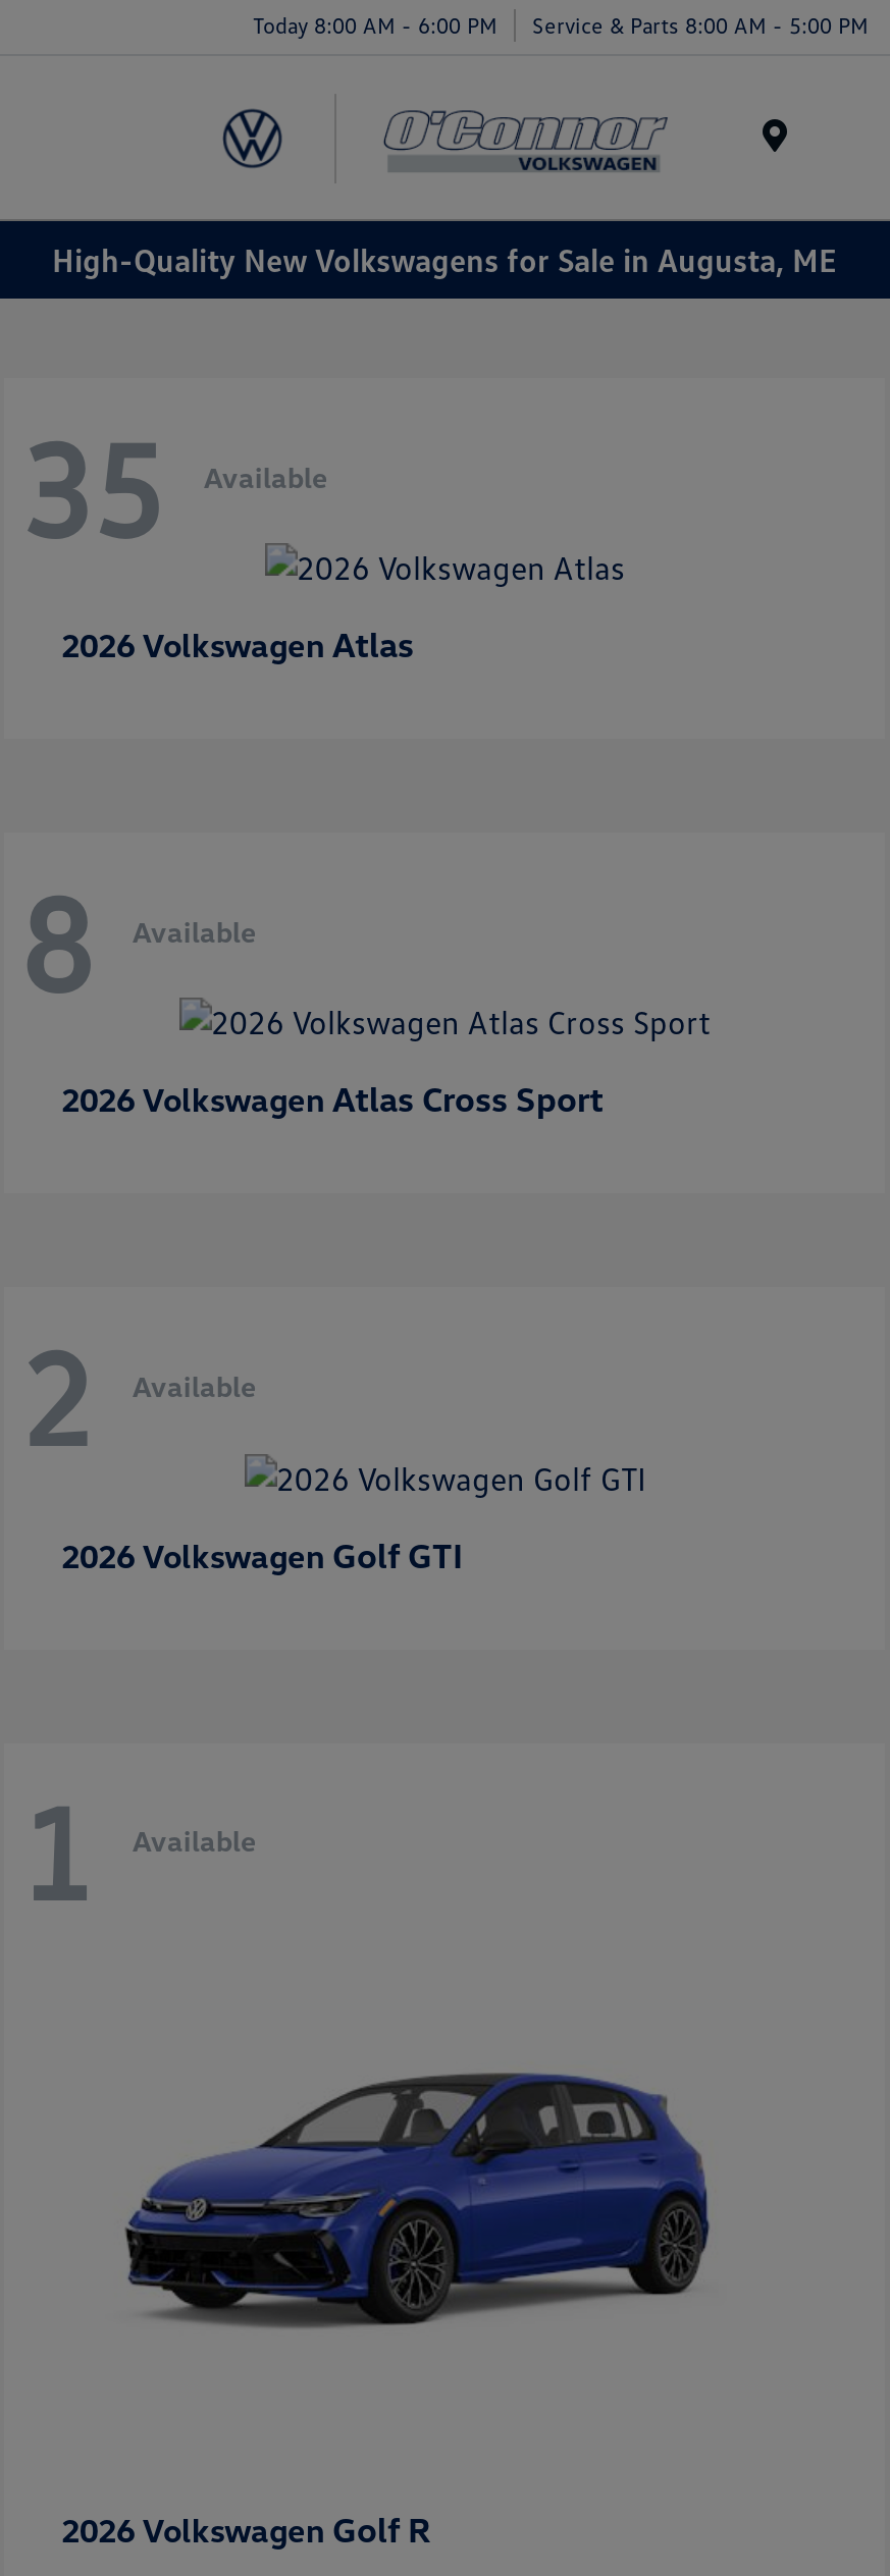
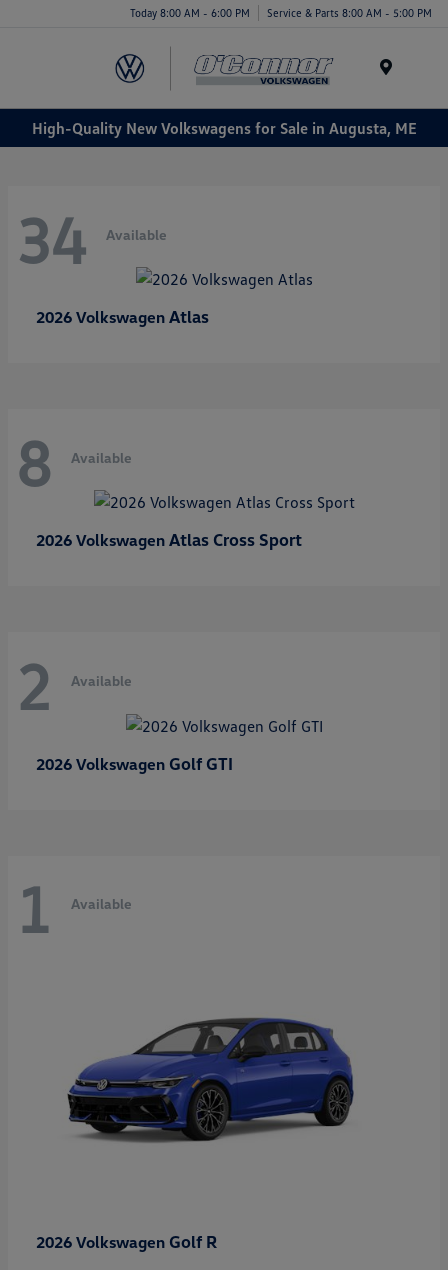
- 35 Available
+ 34 Available
